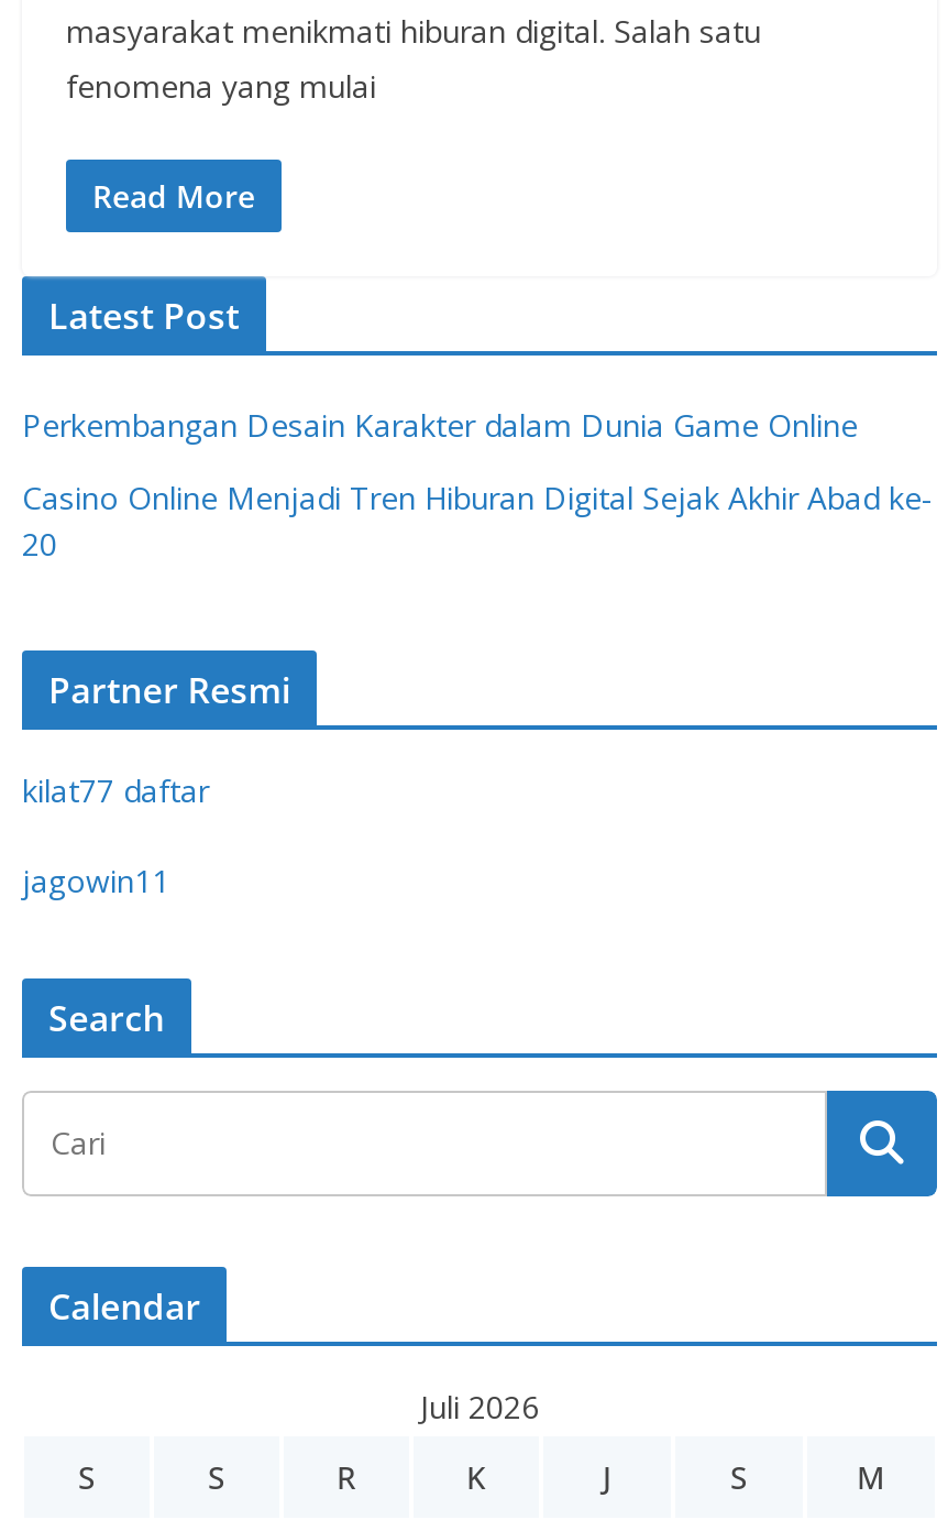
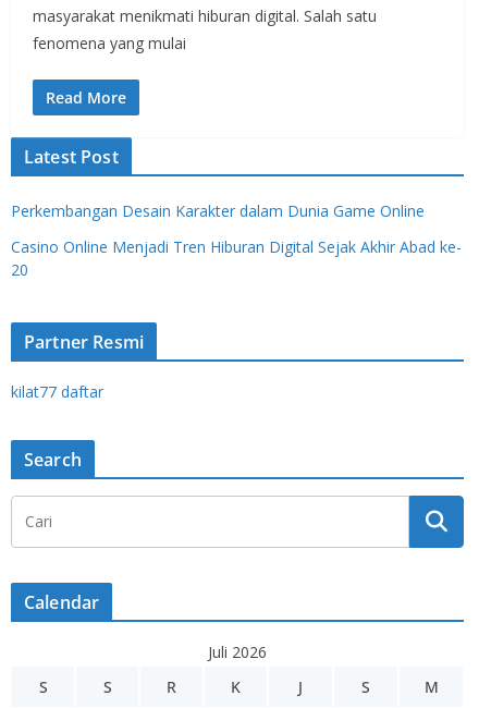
- jagowin11
